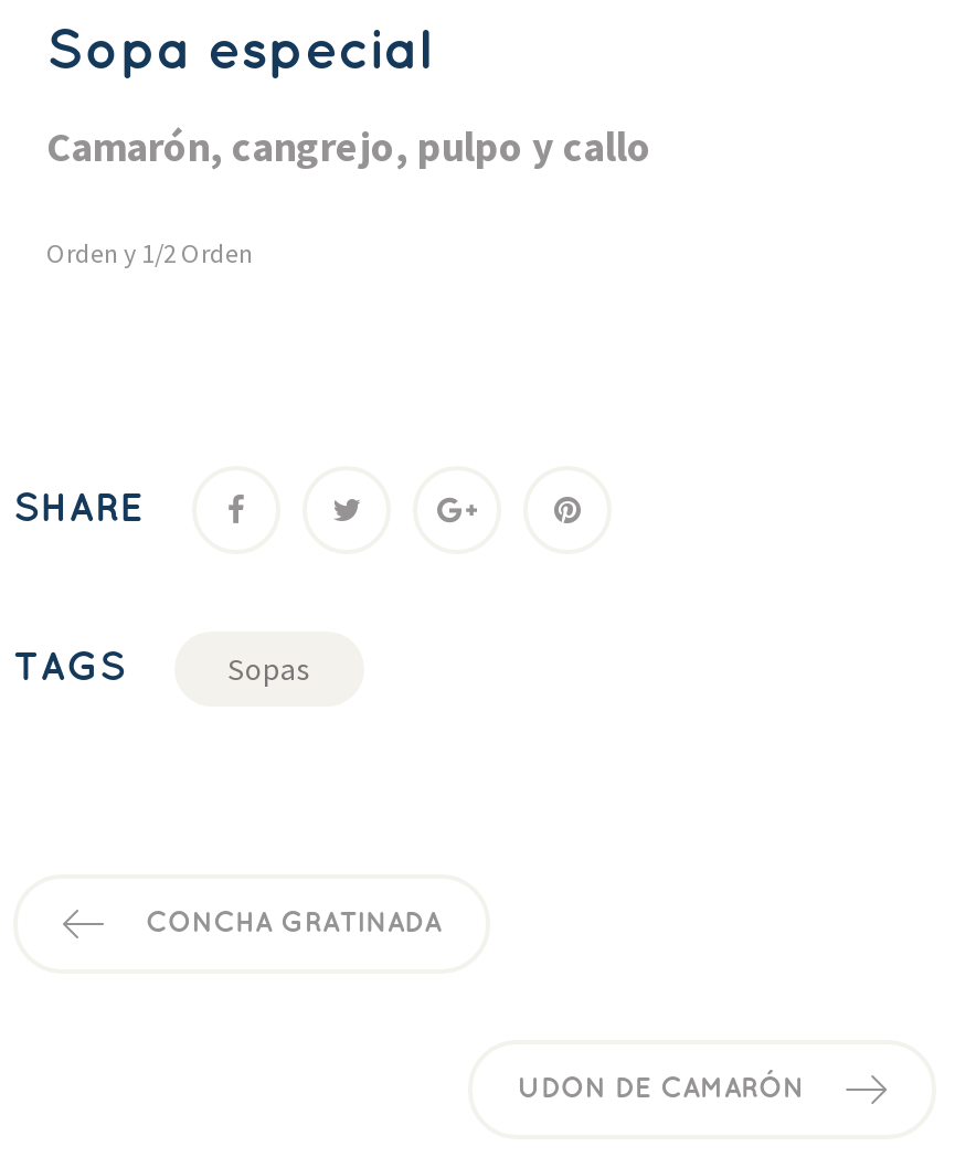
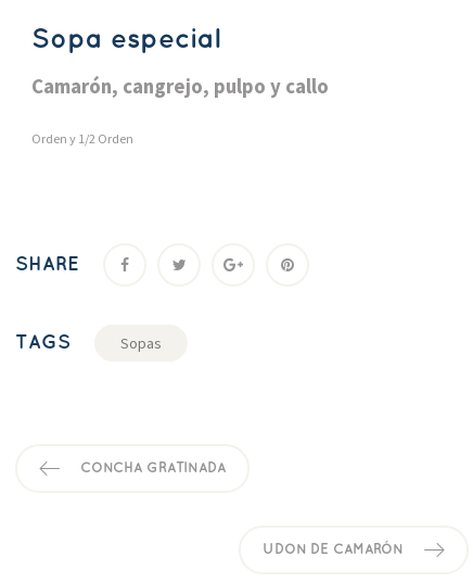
- Sopas
+ Sopa
